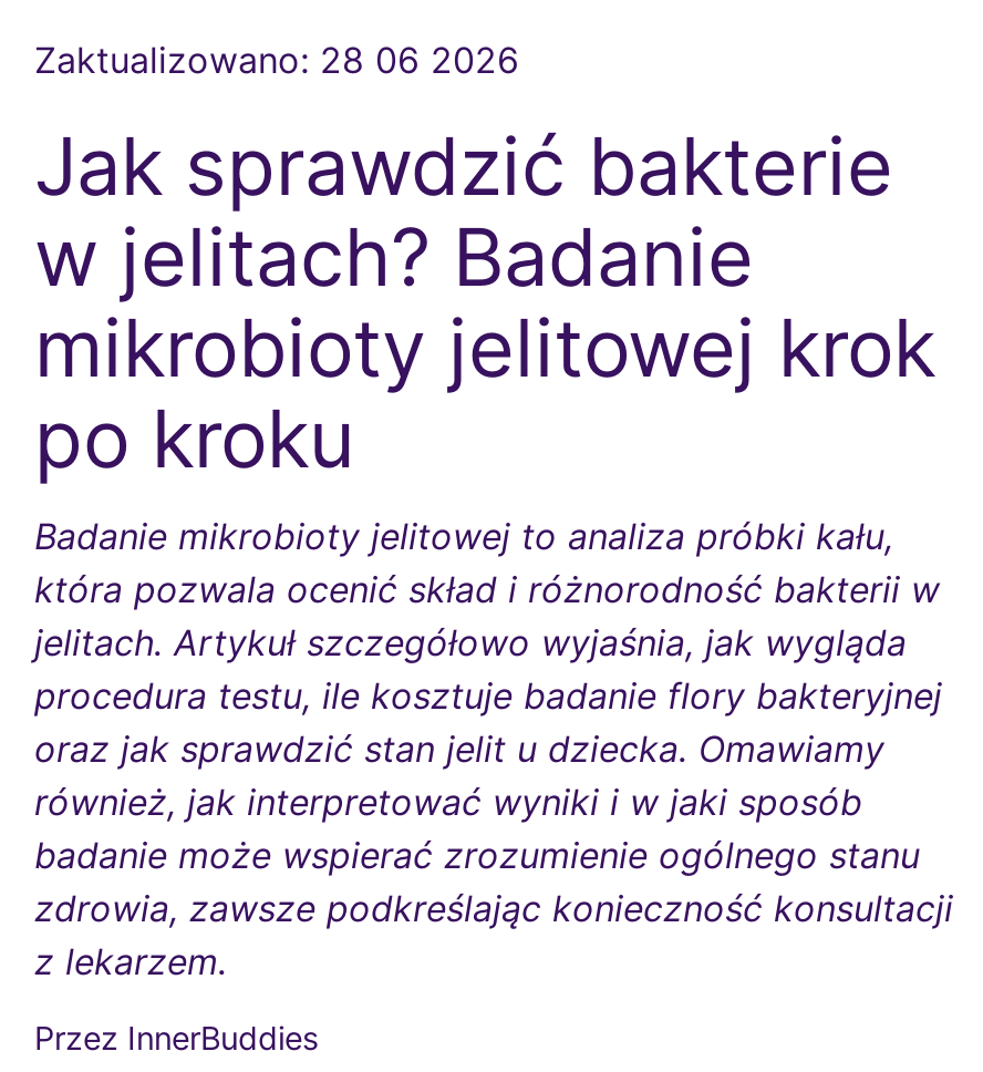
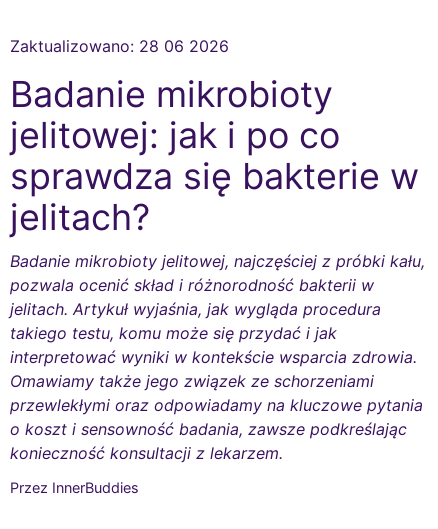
- Jak sprawdzić bakterie
- w jelitach? Badanie
- mikrobioty jelitowej krok
- po kroku
- Badanie mikrobioty jelitowej to analiza próbki kału,
- która pozwala ocenić skład i różnorodność bakterii w
- jelitach. Artykuł szczegółowo wyjaśnia, jak wygląda
- procedura testu, ile kosztuje badanie flory bakteryjnej
- oraz jak sprawdzić stan jelit u dziecka. Omawiamy
- również, jak interpretować wyniki i w jaki sposób
- badanie może wspierać zrozumienie ogólnego stanu
- zdrowia, zawsze podkreślając konieczność konsultacji
- z lekarzem.
+ Badanie mikrobioty
+ jelitowej: jak i po co
+ sprawdza się bakterie w
+ jelitach?
+ Badanie mikrobioty jelitowej, najczęściej z próbki kału,
+ pozwala ocenić skład i różnorodność bakterii w
+ jelitach. Artykuł wyjaśnia, jak wygląda procedura
+ takiego testu, komu może się przydać i jak
+ interpretować wyniki w kontekście wsparcia zdrowia.
+ Omawiamy także jego związek ze schorzeniami
+ przewlekłymi oraz odpowiadamy na kluczowe pytania
+ o koszt i sensowność badania, zawsze podkreślając
+ konieczność konsultacji z lekarzem.
